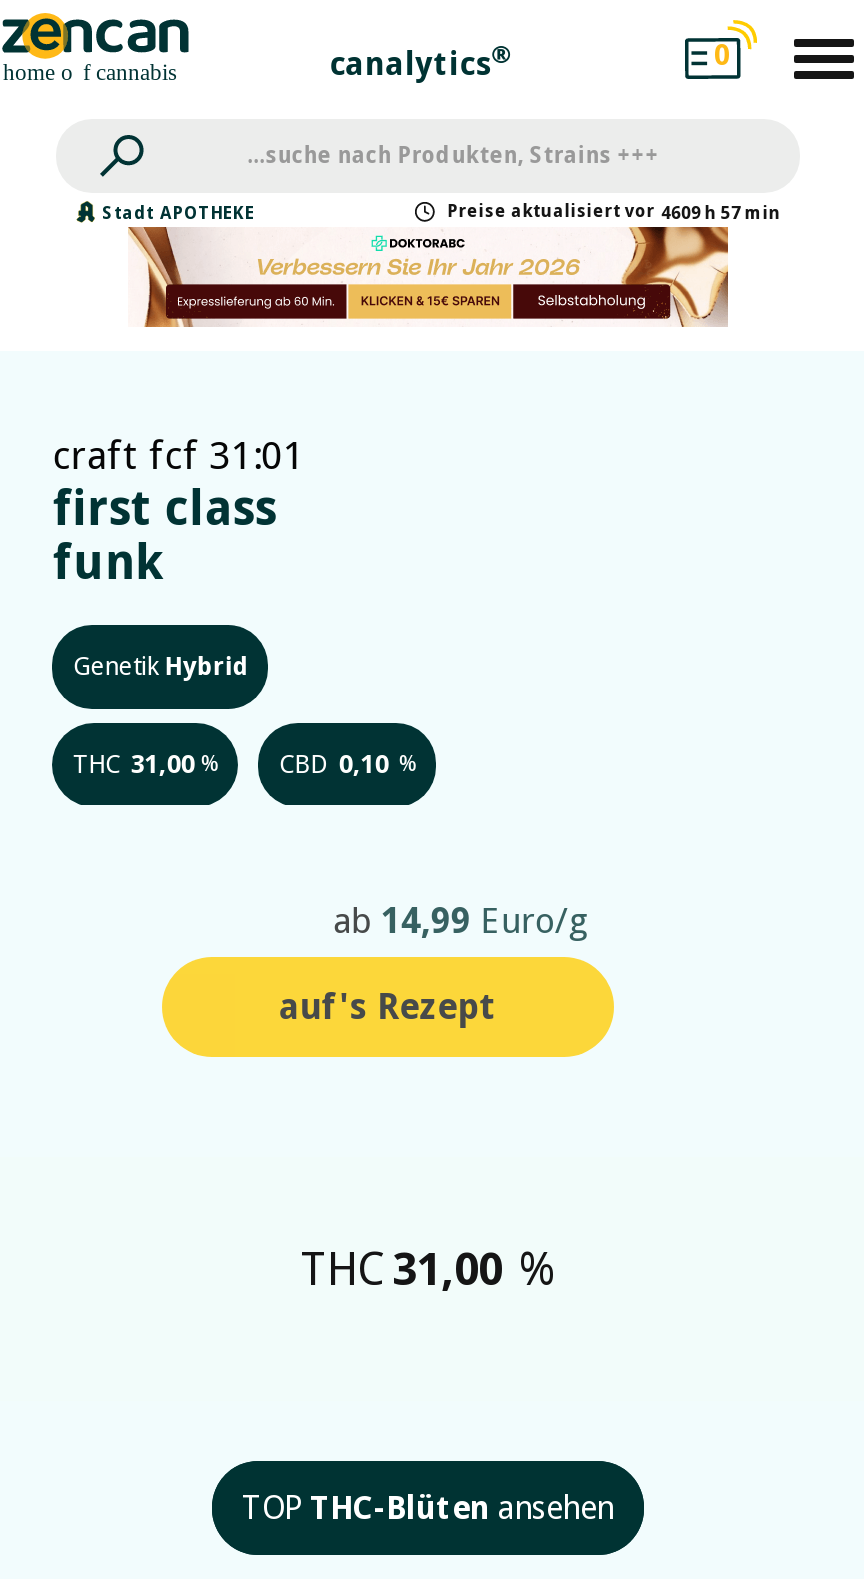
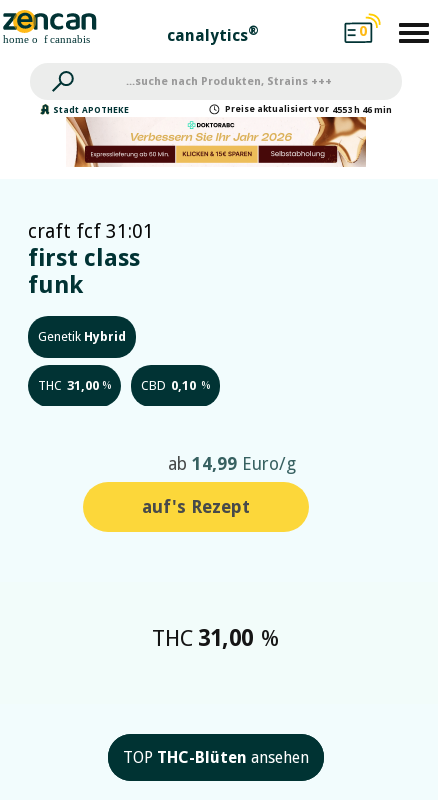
- Preise aktualisiert vor 4609 h 57 min
+ Preise aktualisiert vor 4553 h 46 min
